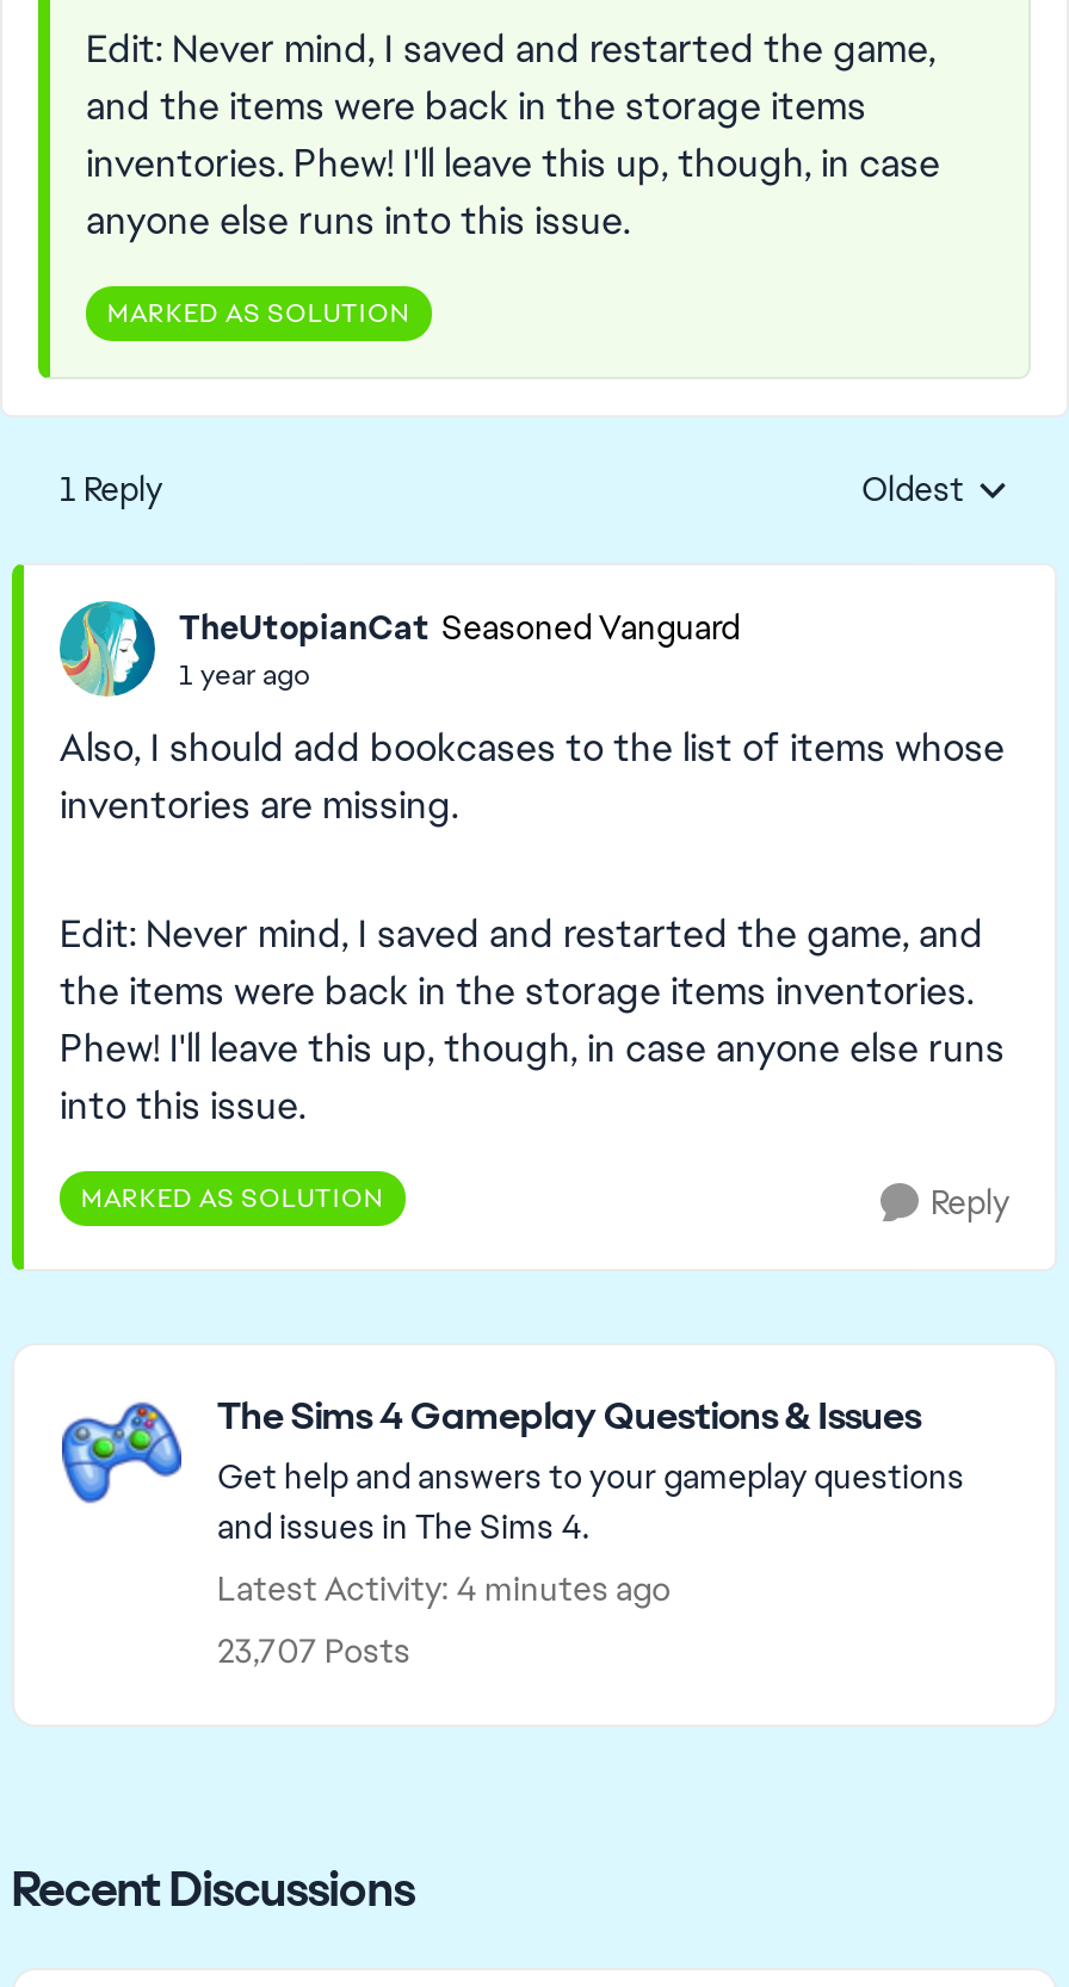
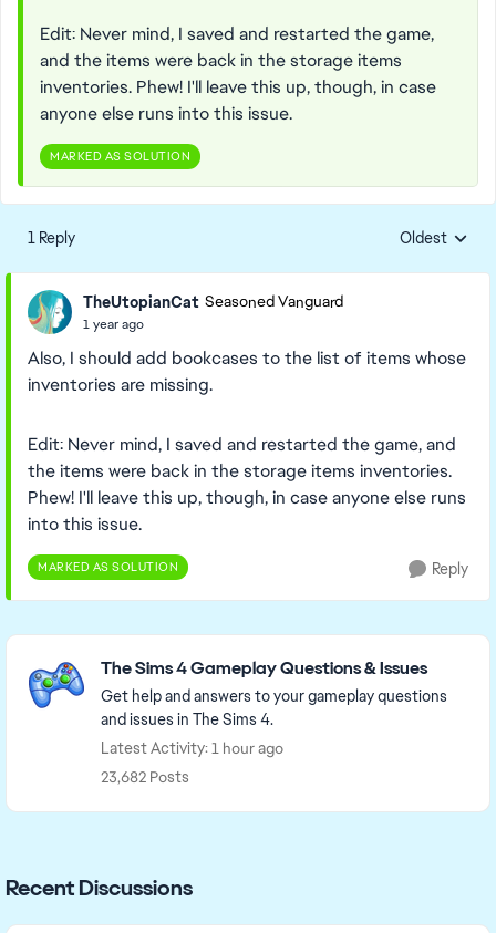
- Latest Activity: 4 minutes ago
+ Latest Activity: 1 hour ago

- 23,707 Posts
+ 23,682 Posts
